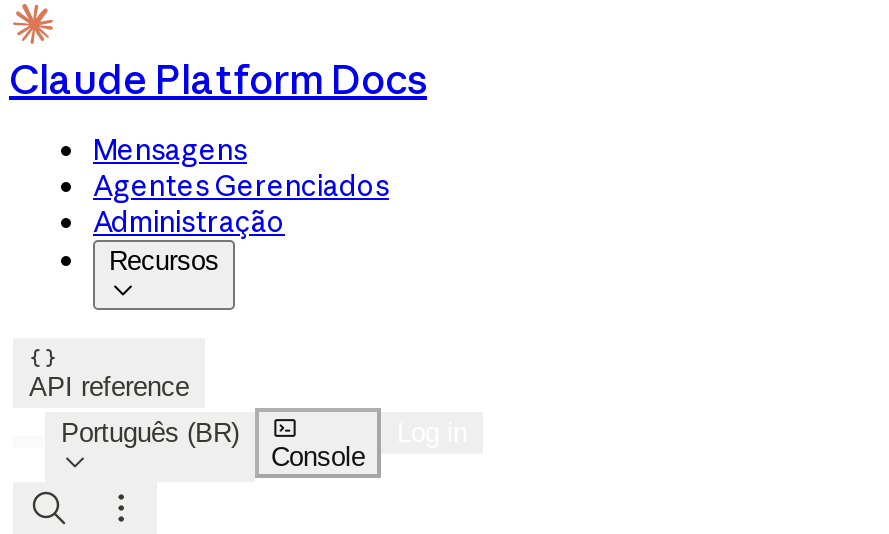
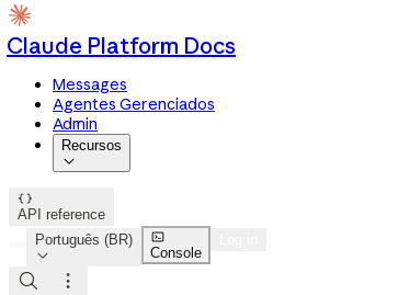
- Mensagens
+ Messages

- Administração
+ Admin
